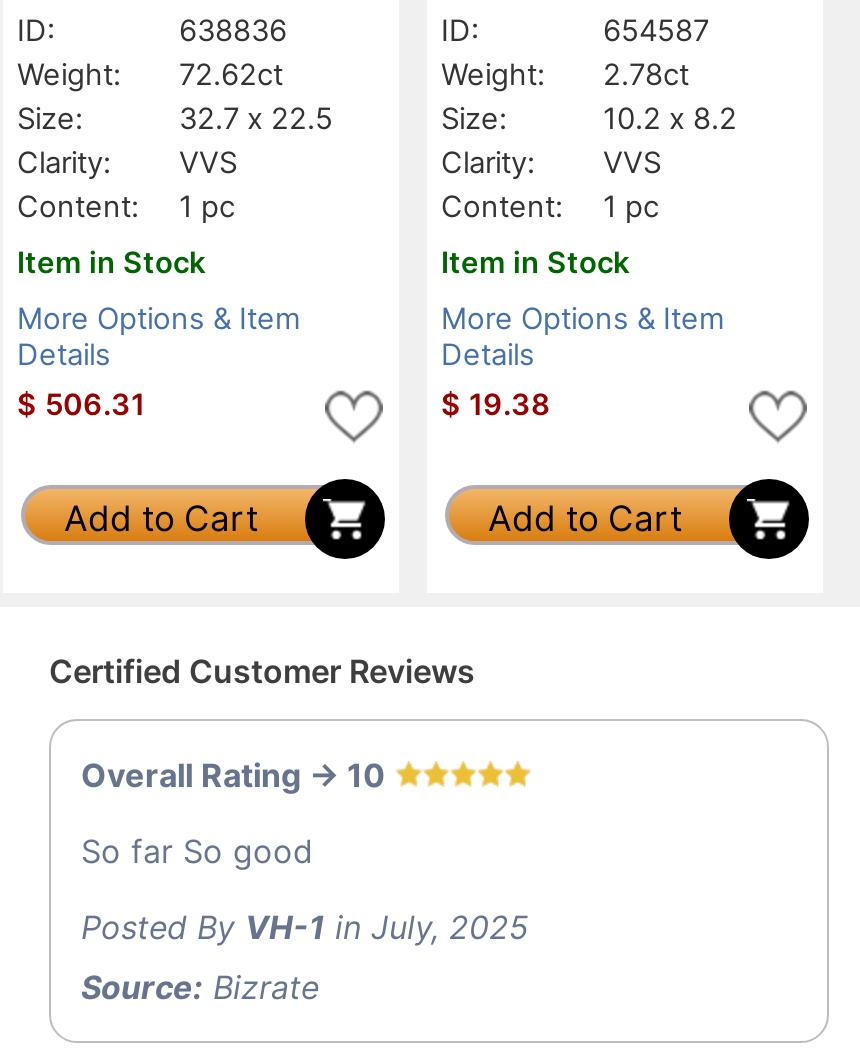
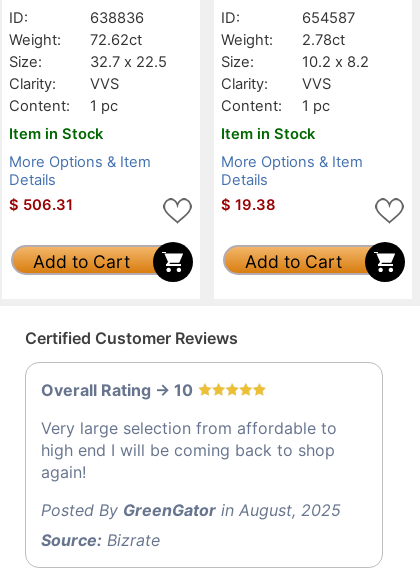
- So far So good
+ Very large selection from affordable to
+ high end I will be coming back to shop
+ again!

- Posted By VH-1 in July, 2025
+ Posted By GreenGator in August, 2025
